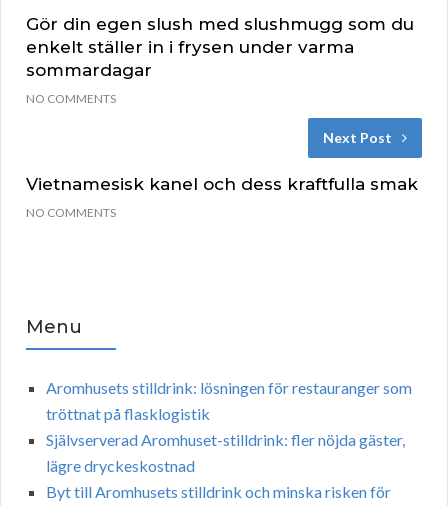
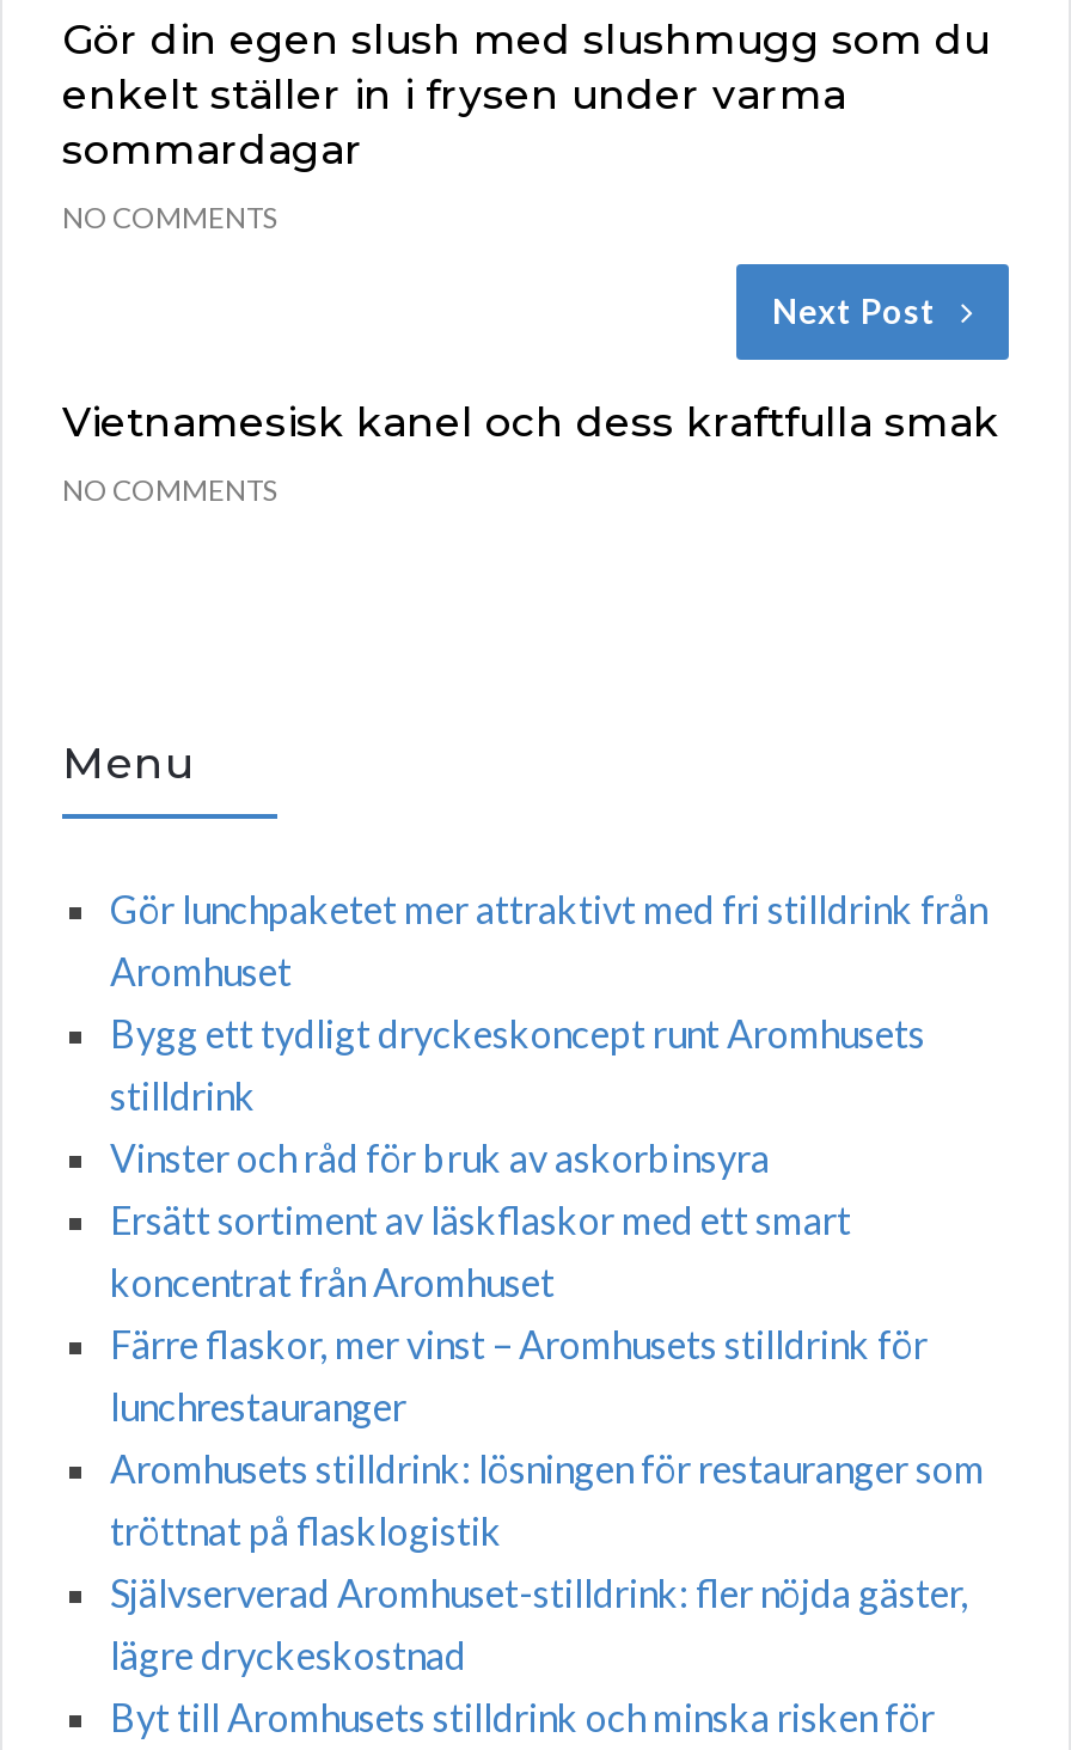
+ Gör lunchpaketet mer attraktivt med fri stilldrink från
+ Aromhuset
+ Bygg ett tydligt dryckeskoncept runt Aromhusets
+ stilldrink
+ Vinster och råd för bruk av askorbinsyra
+ Ersätt sortiment av läskflaskor med ett smart
+ koncentrat från Aromhuset
+ Färre flaskor, mer vinst – Aromhusets stilldrink för
+ lunchrestauranger
